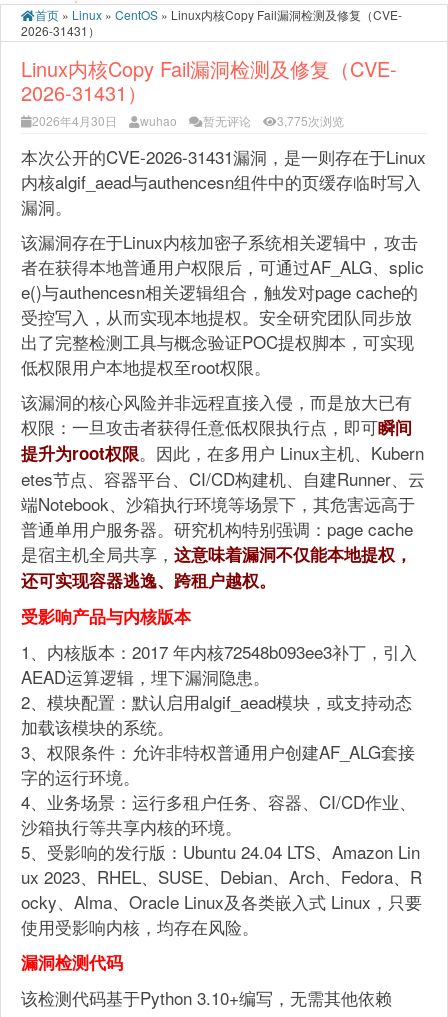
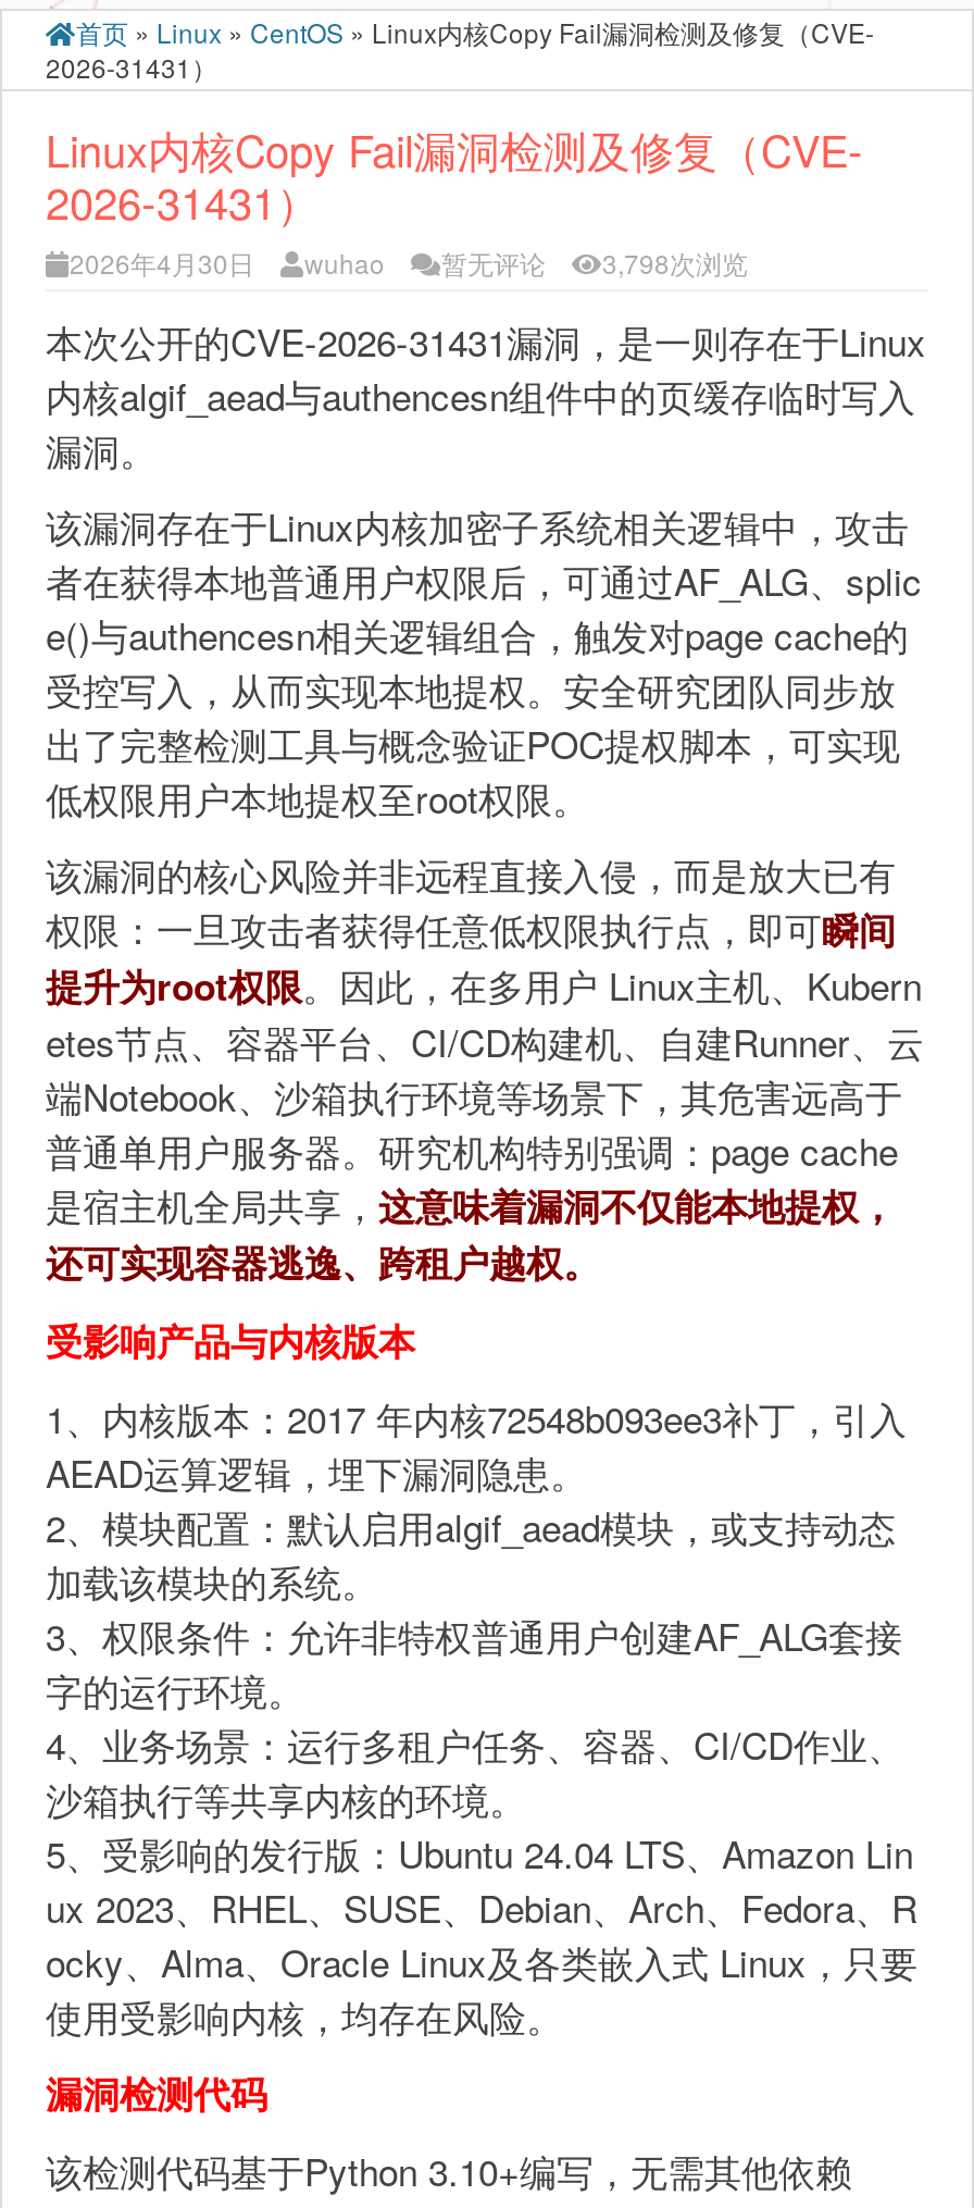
- 2026年4月30日 wuhao 暂无评论 3,775次浏览
+ 2026年4月30日 wuhao 暂无评论 3,798次浏览
